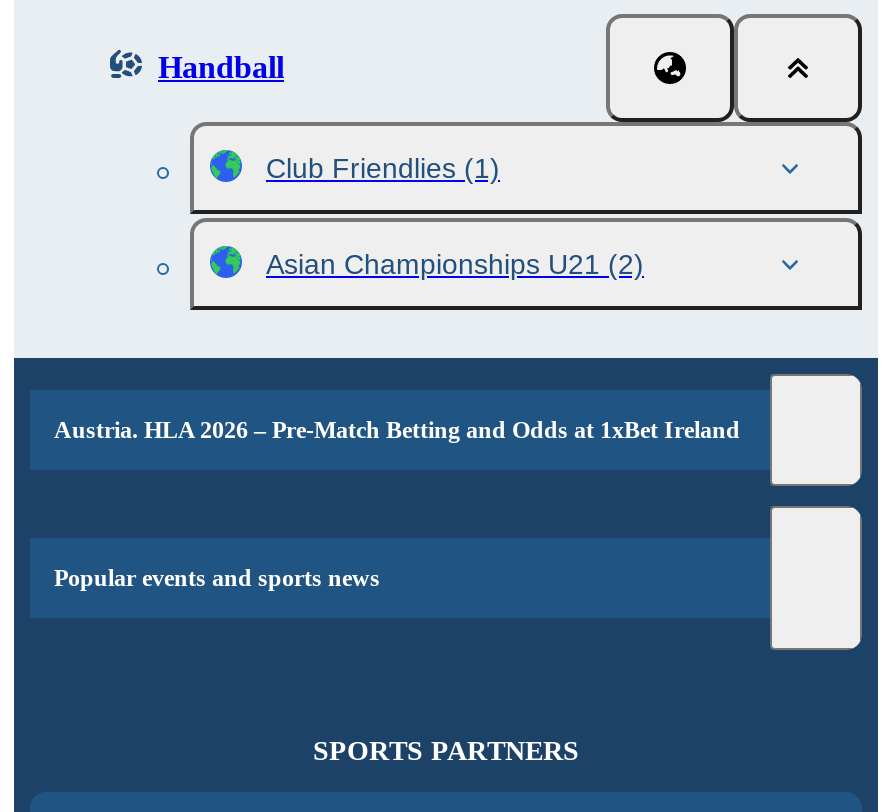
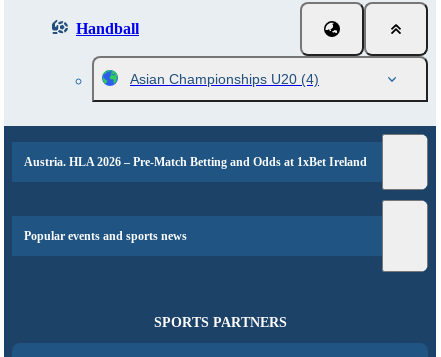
- Club Friendlies (1)
- Asian Championships U21 (2)
+ Asian Championships U20 (4)
